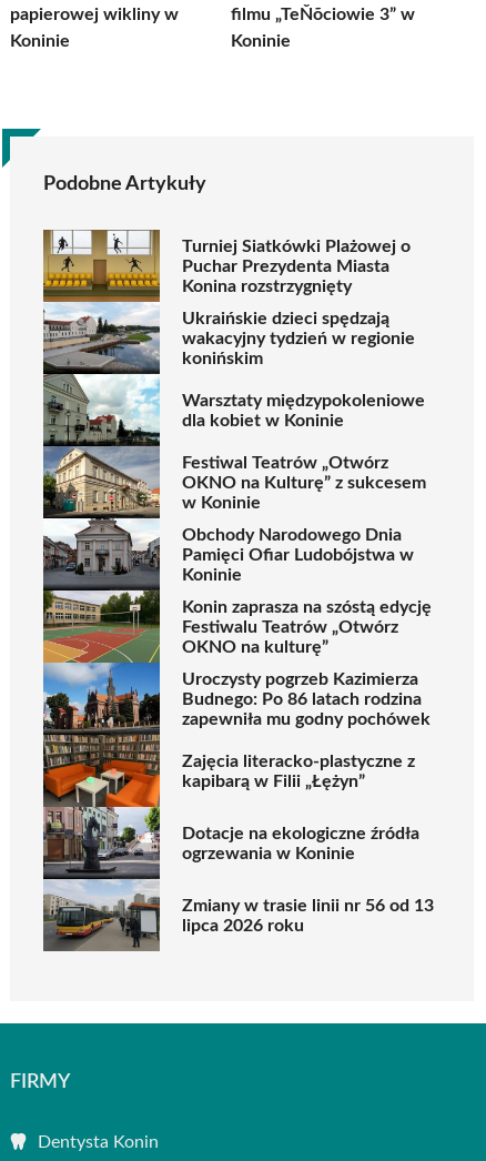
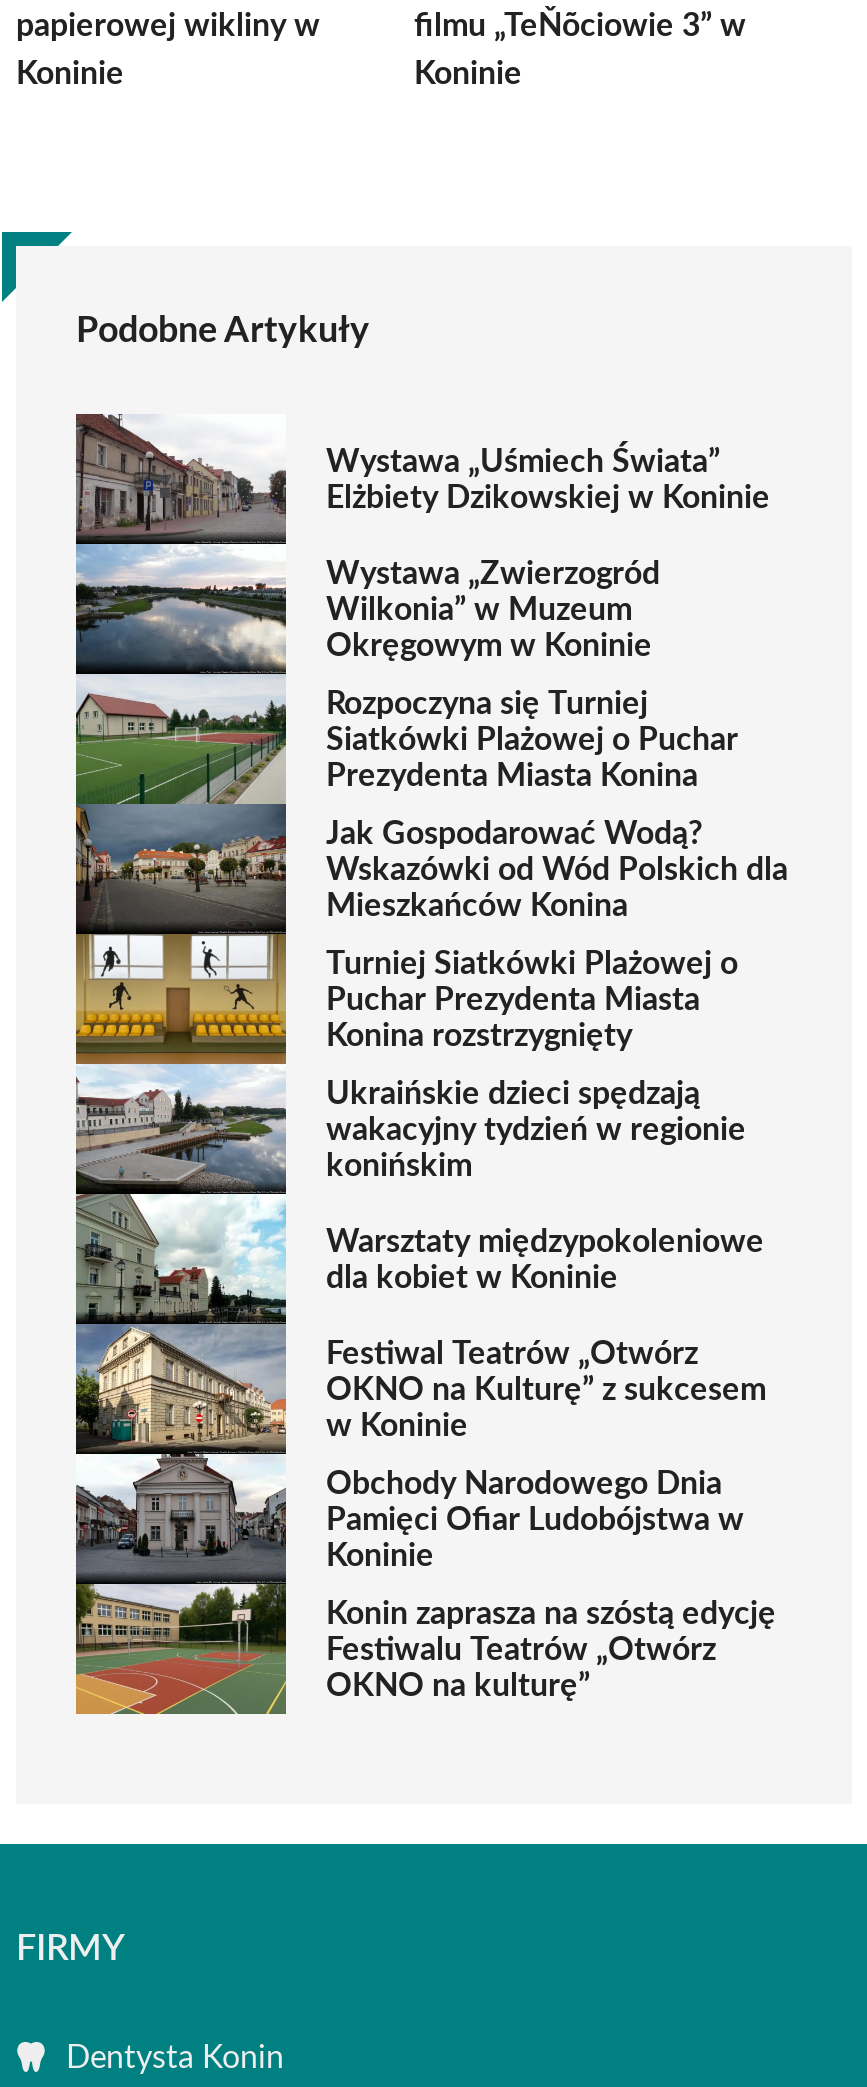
+ [image]
+ Wystawa „Uśmiech Świata”
+ Elżbiety Dzikowskiej w Koninie
+ Wystawa „Zwierzogród
+ Wilkonia” w Muzeum
+ Okręgowym w Koninie
+ Rozpoczyna się Turniej
+ Siatkówki Plażowej o Puchar
+ Prezydenta Miasta Konina
+ Jak Gospodarować Wodą?
+ Wskazówki od Wód Polskich dla
+ Mieszkańców Konina

moved down: Turniej Siatkówki Plażowej o | Puchar Prezydenta Miasta | Konina rozstrzygnięty | ... | Festiwalu Teatrów „Otwórz | OKNO na kulturę”

- [image]
- Uroczysty pogrzeb Kazimierza
- Budnego: Po 86 latach rodzina
- zapewniła mu godny pochówek
- Zajęcia literacko-plastyczne z
- kapibarą w Filii „Łężyn”
- Dotacje na ekologiczne źródła
- ogrzewania w Koninie
- Zmiany w trasie linii nr 56 od 13
- lipca 2026 roku
